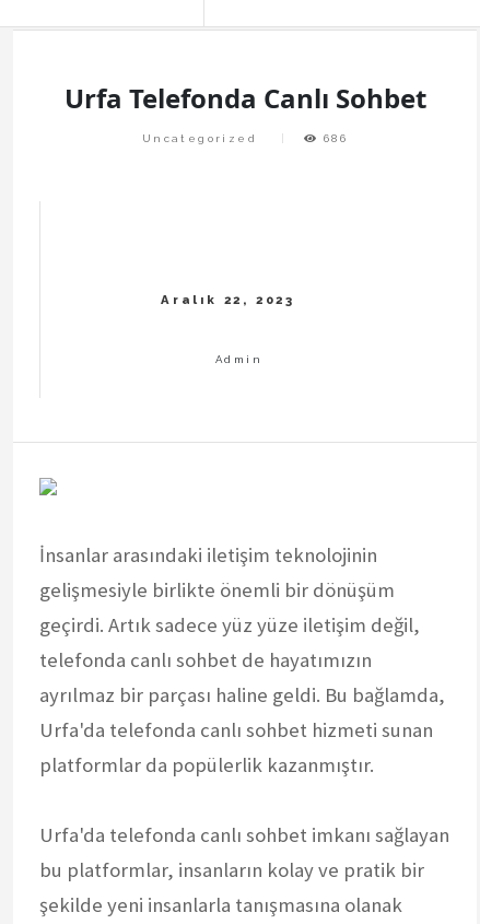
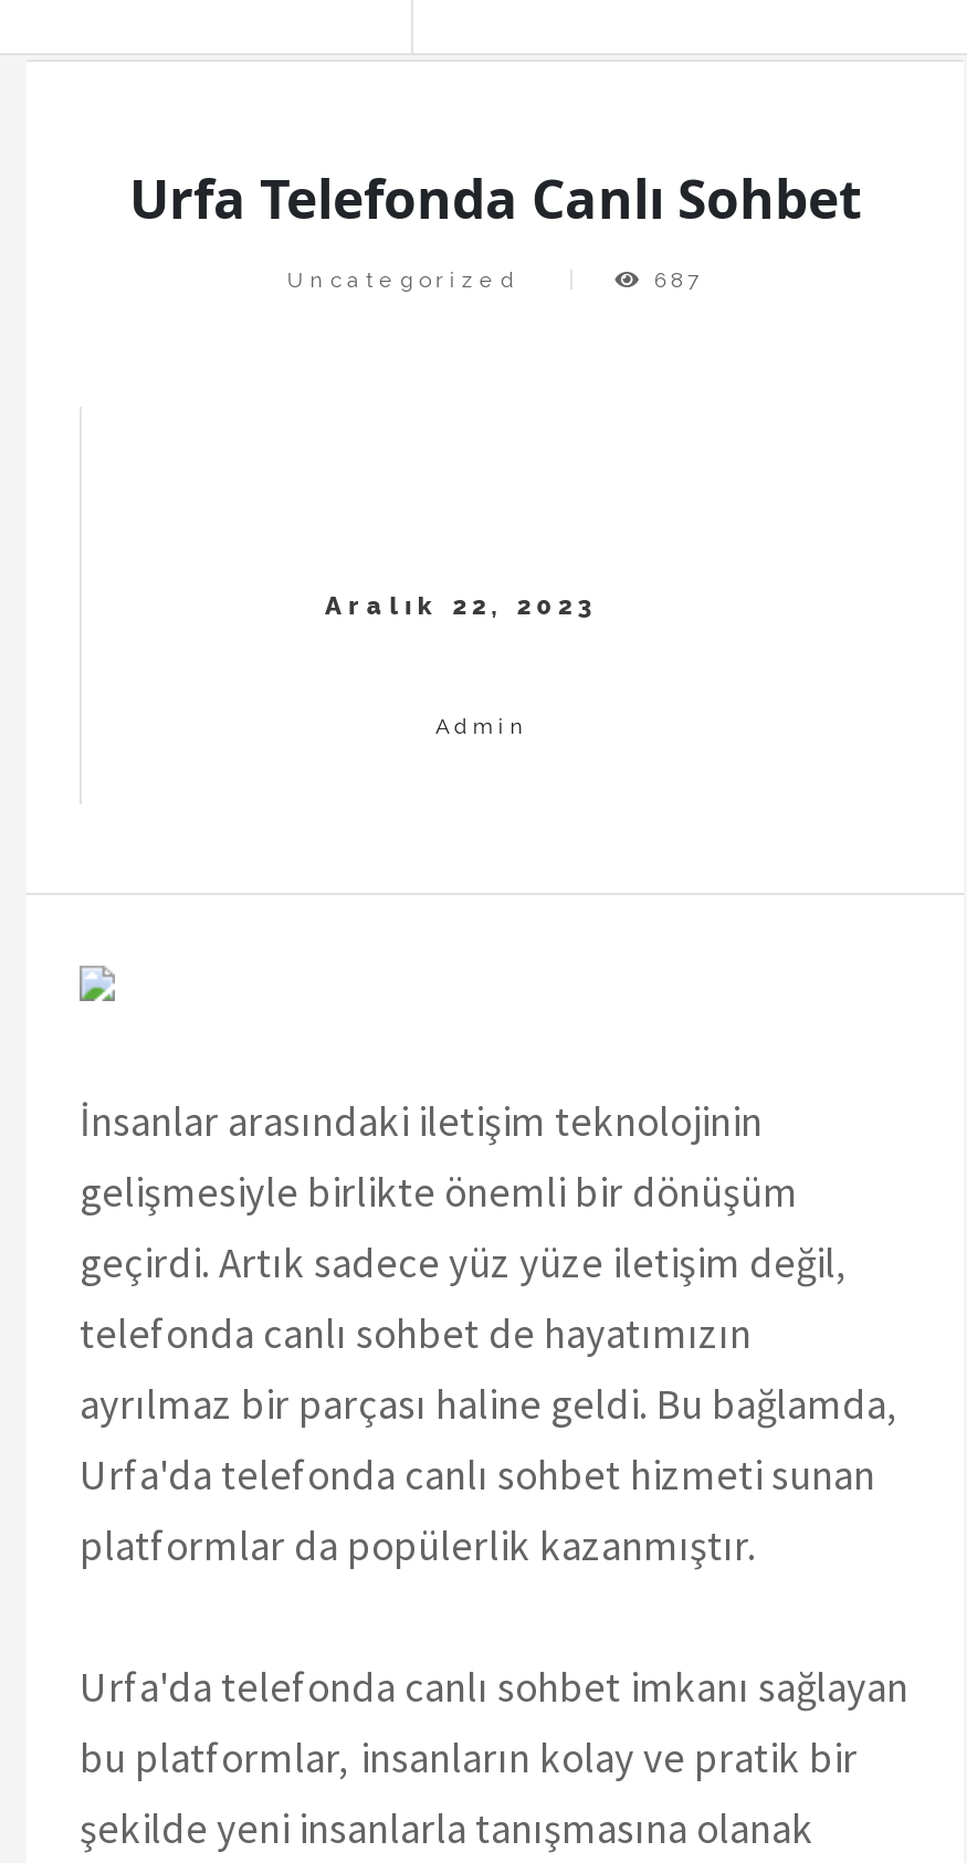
- 686
+ 687
